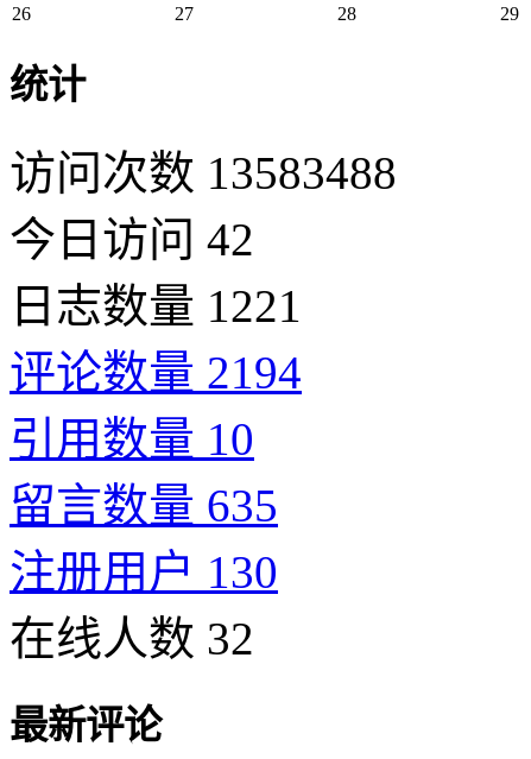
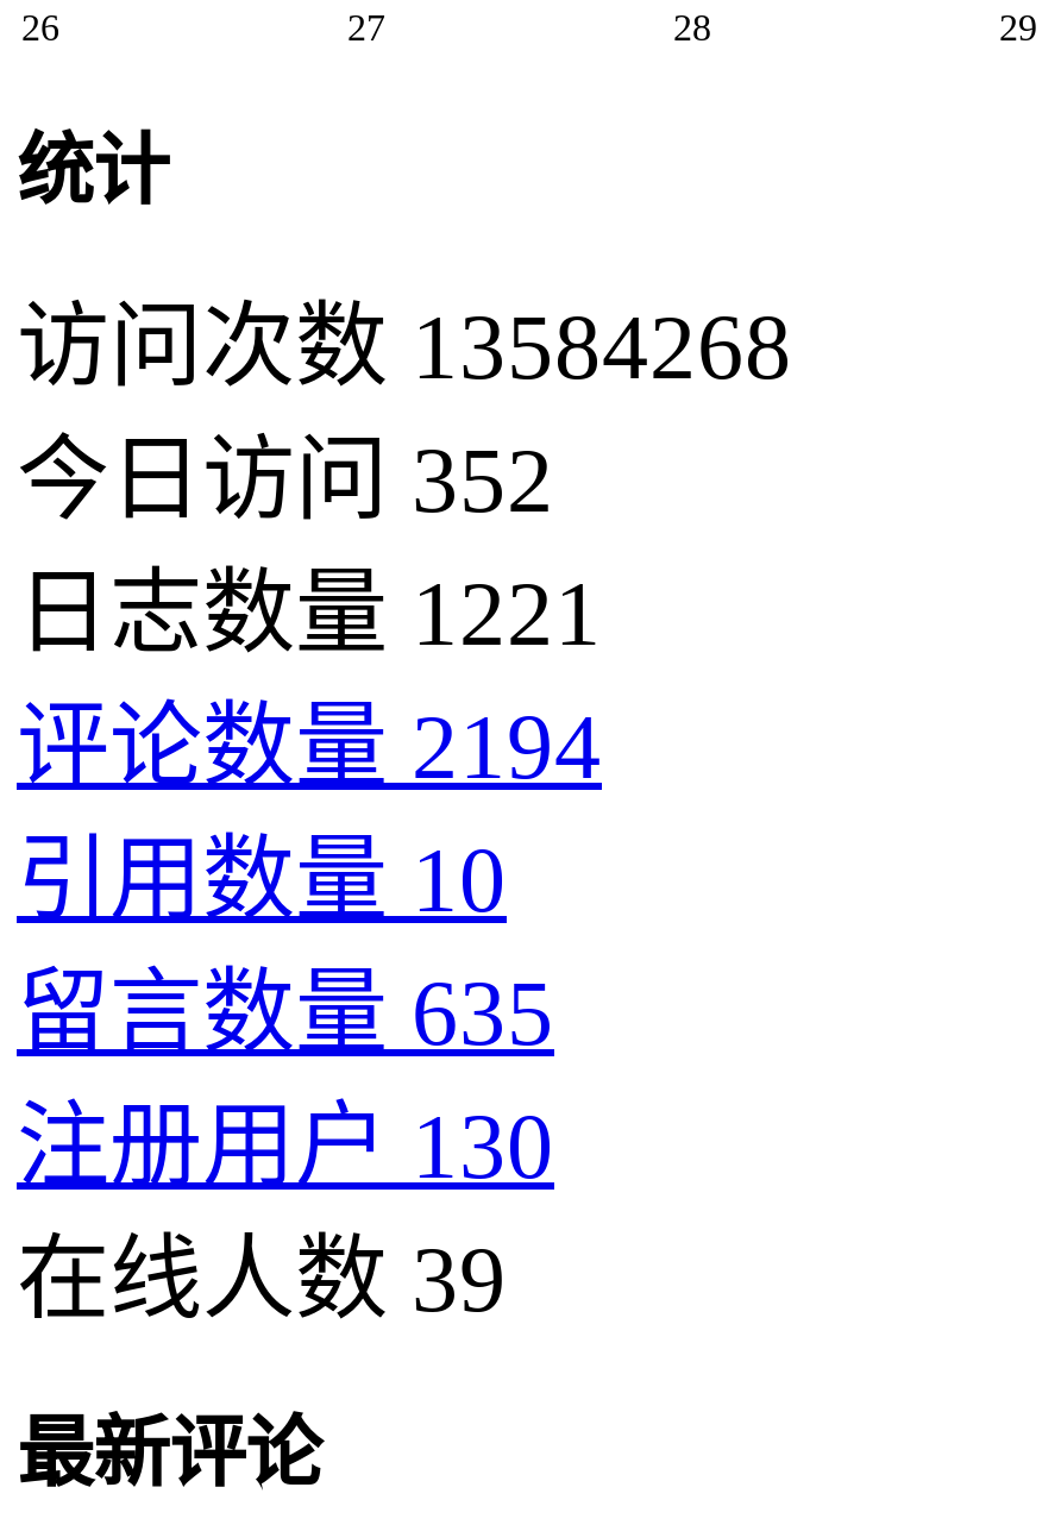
- 访问次数 13583488
+ 访问次数 13584268

- 今日访问 42
+ 今日访问 352

- 在线人数 32
+ 在线人数 39
